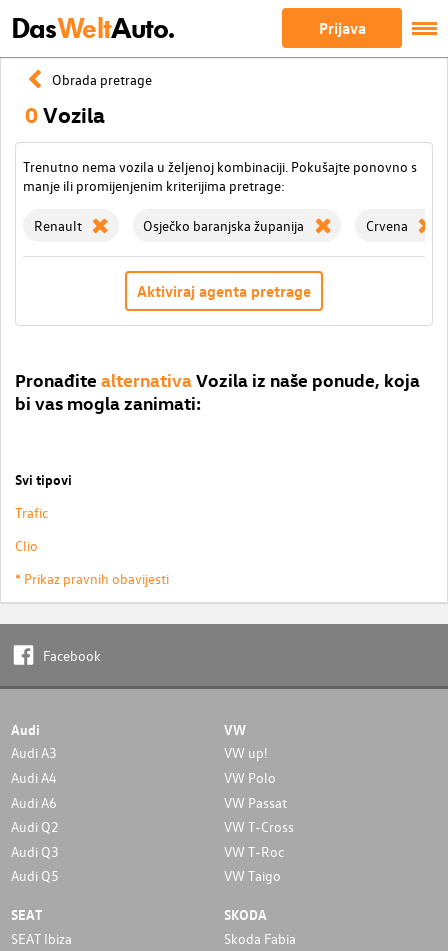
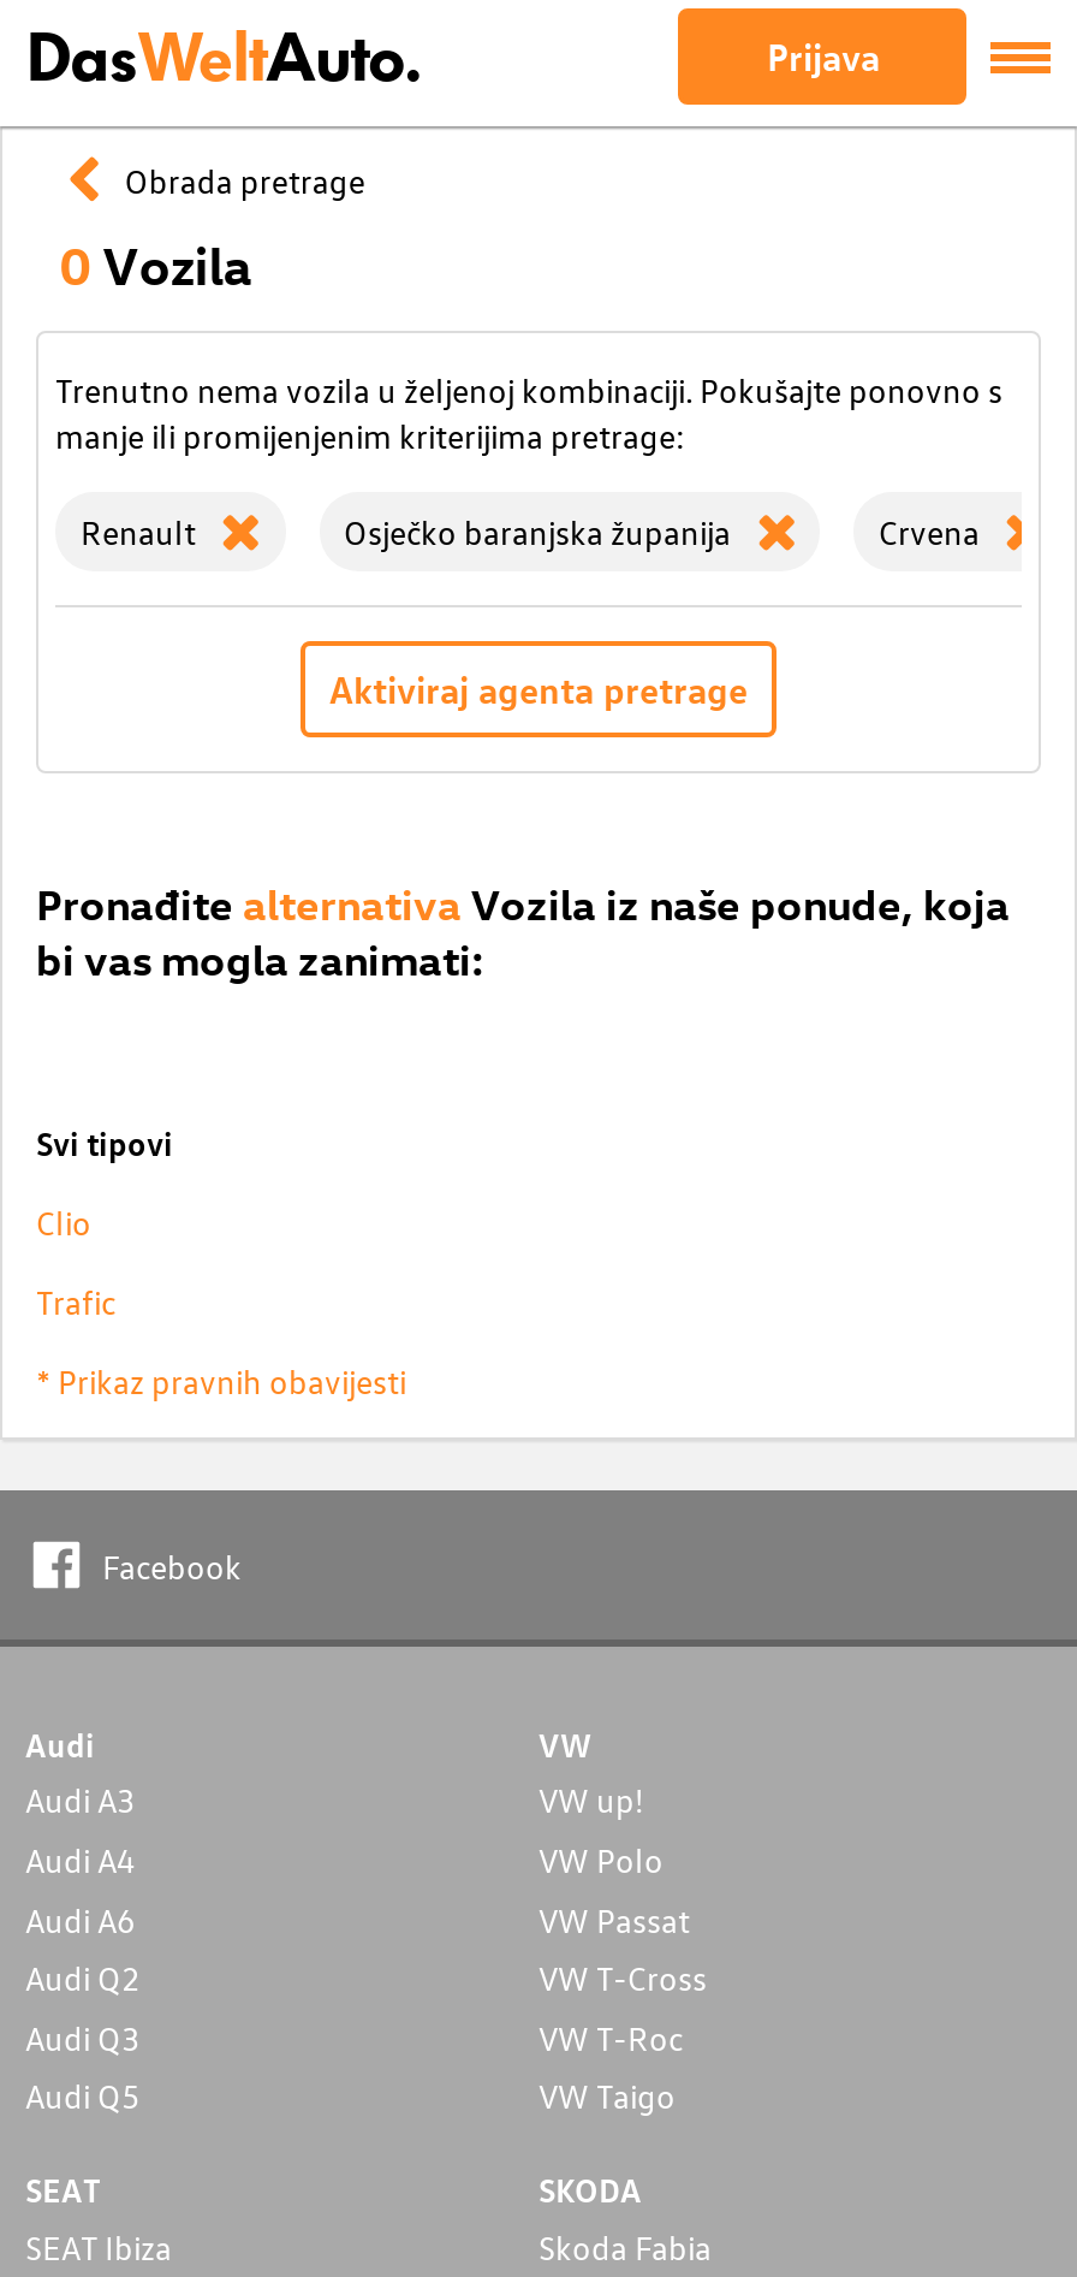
moved down: Trafic

moved up: Clio
